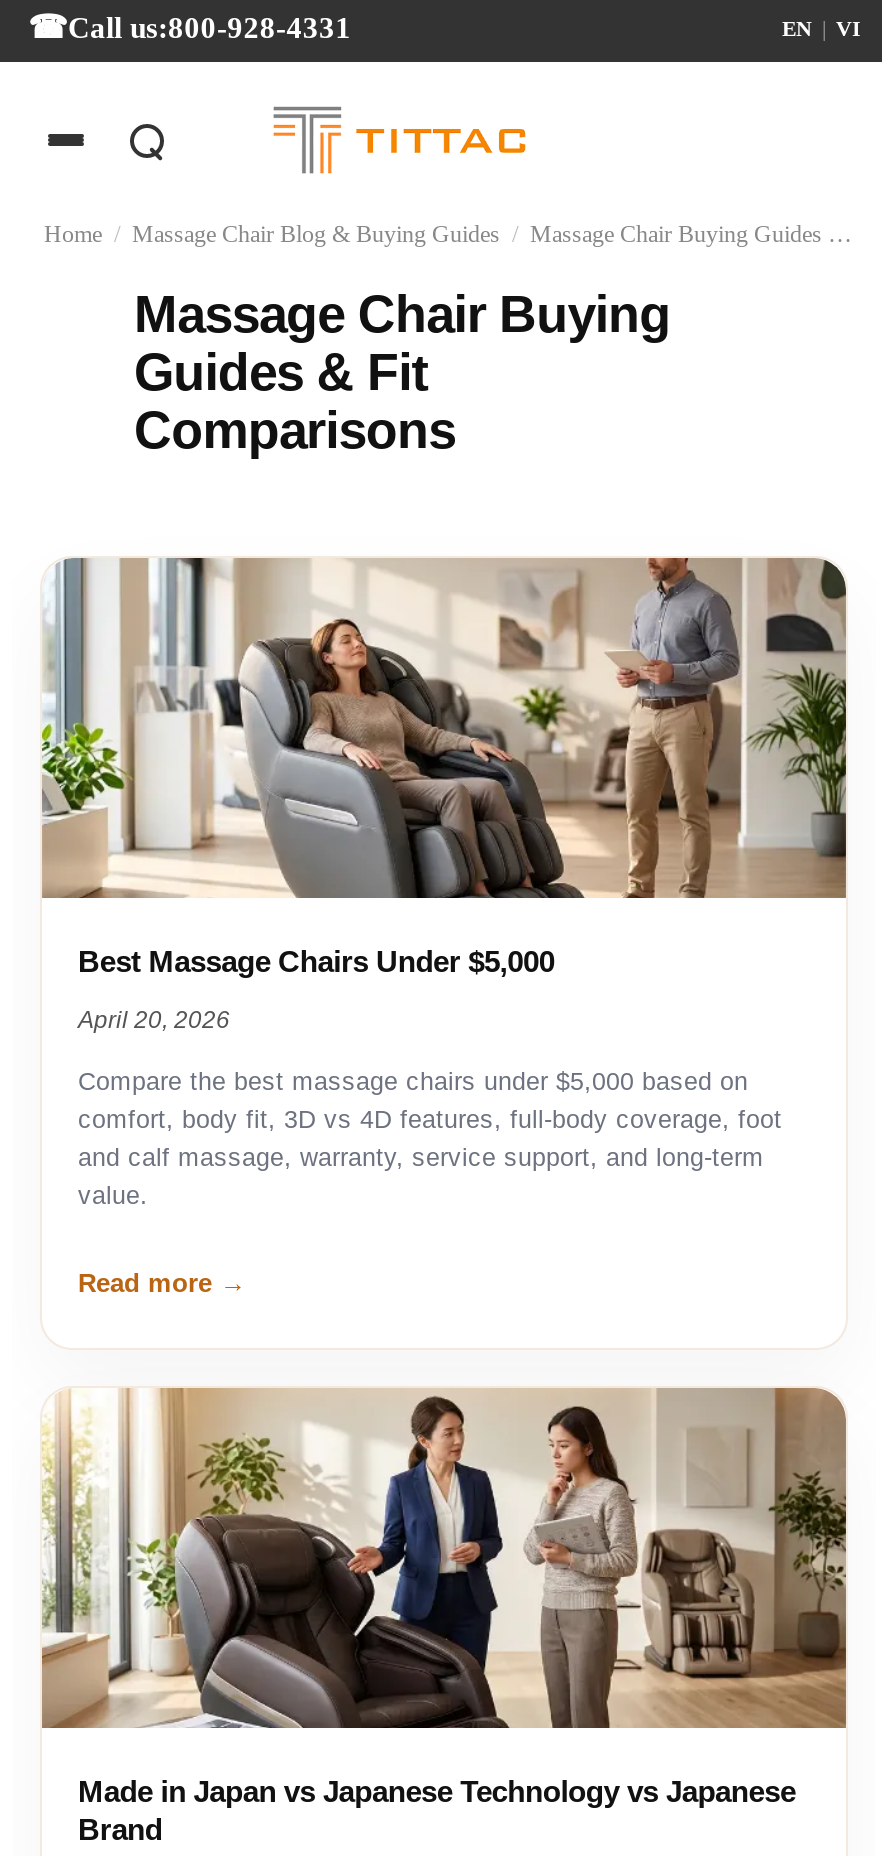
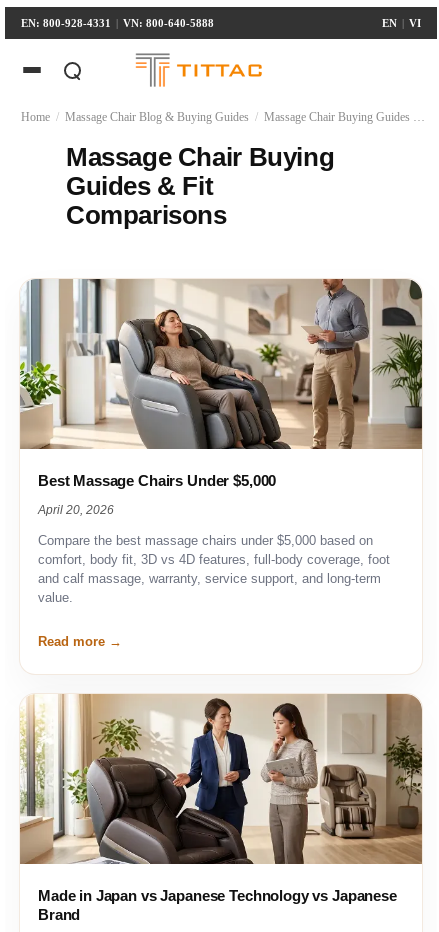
- Call us:800-928-4331
+ EN: 800-928-4331
+ VN: 800-640-5888
